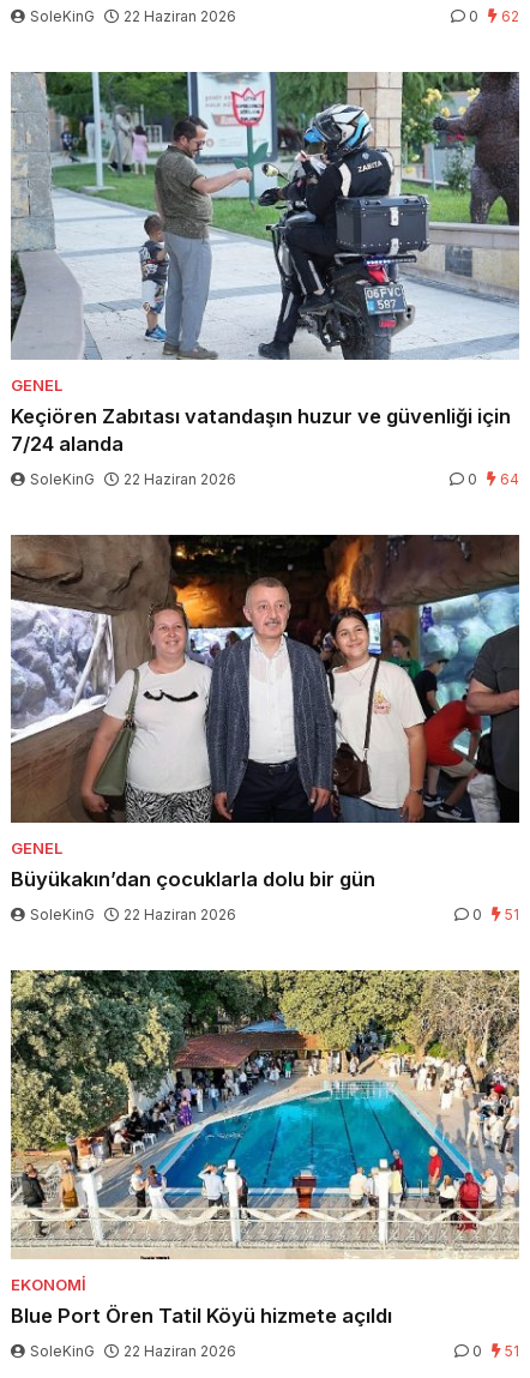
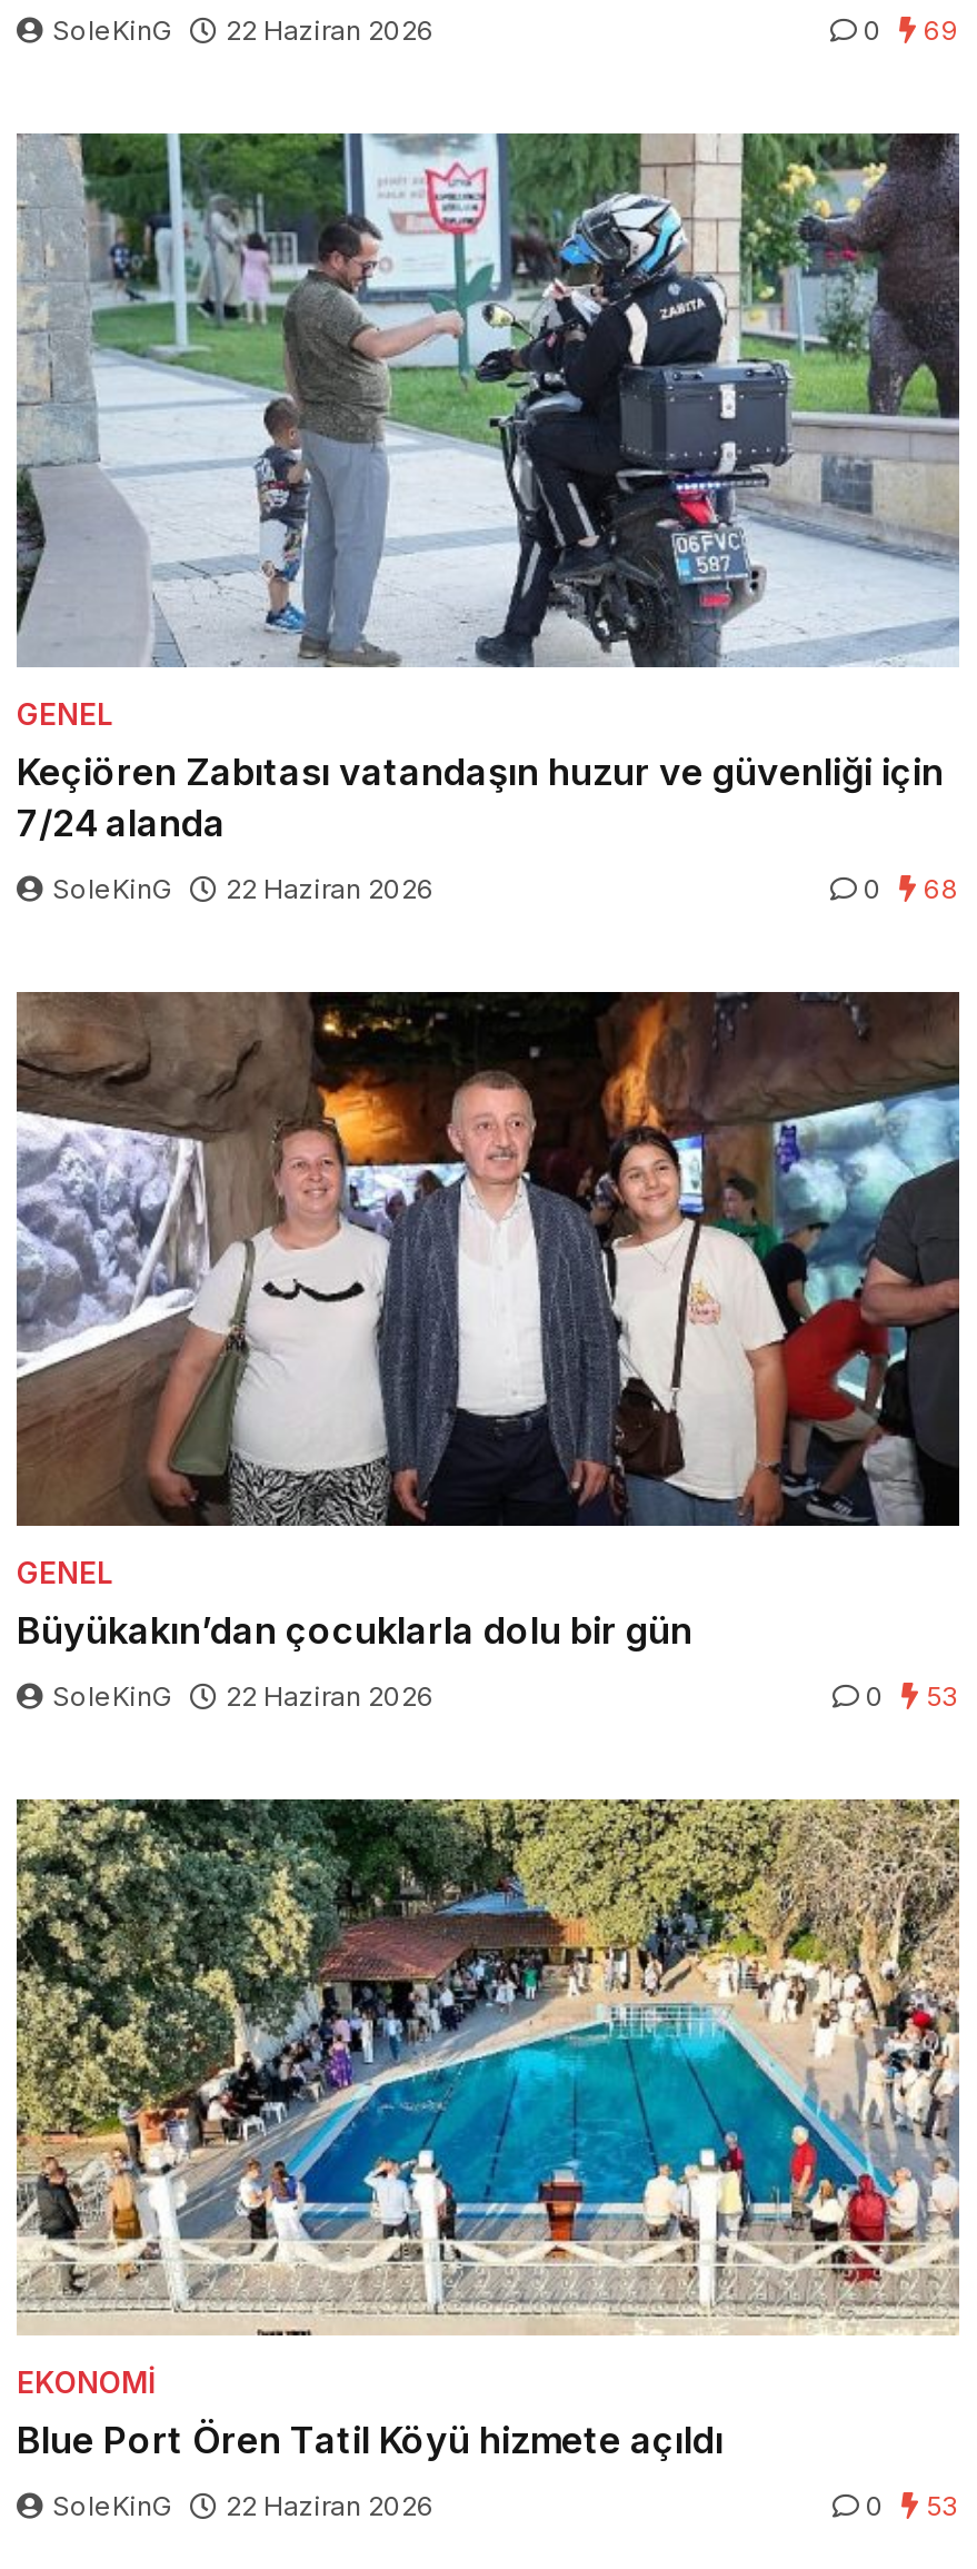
- 0 62
+ 0 69

- 0 64
+ 0 68

- 0 51
+ 0 53

- 0 51
+ 0 53
